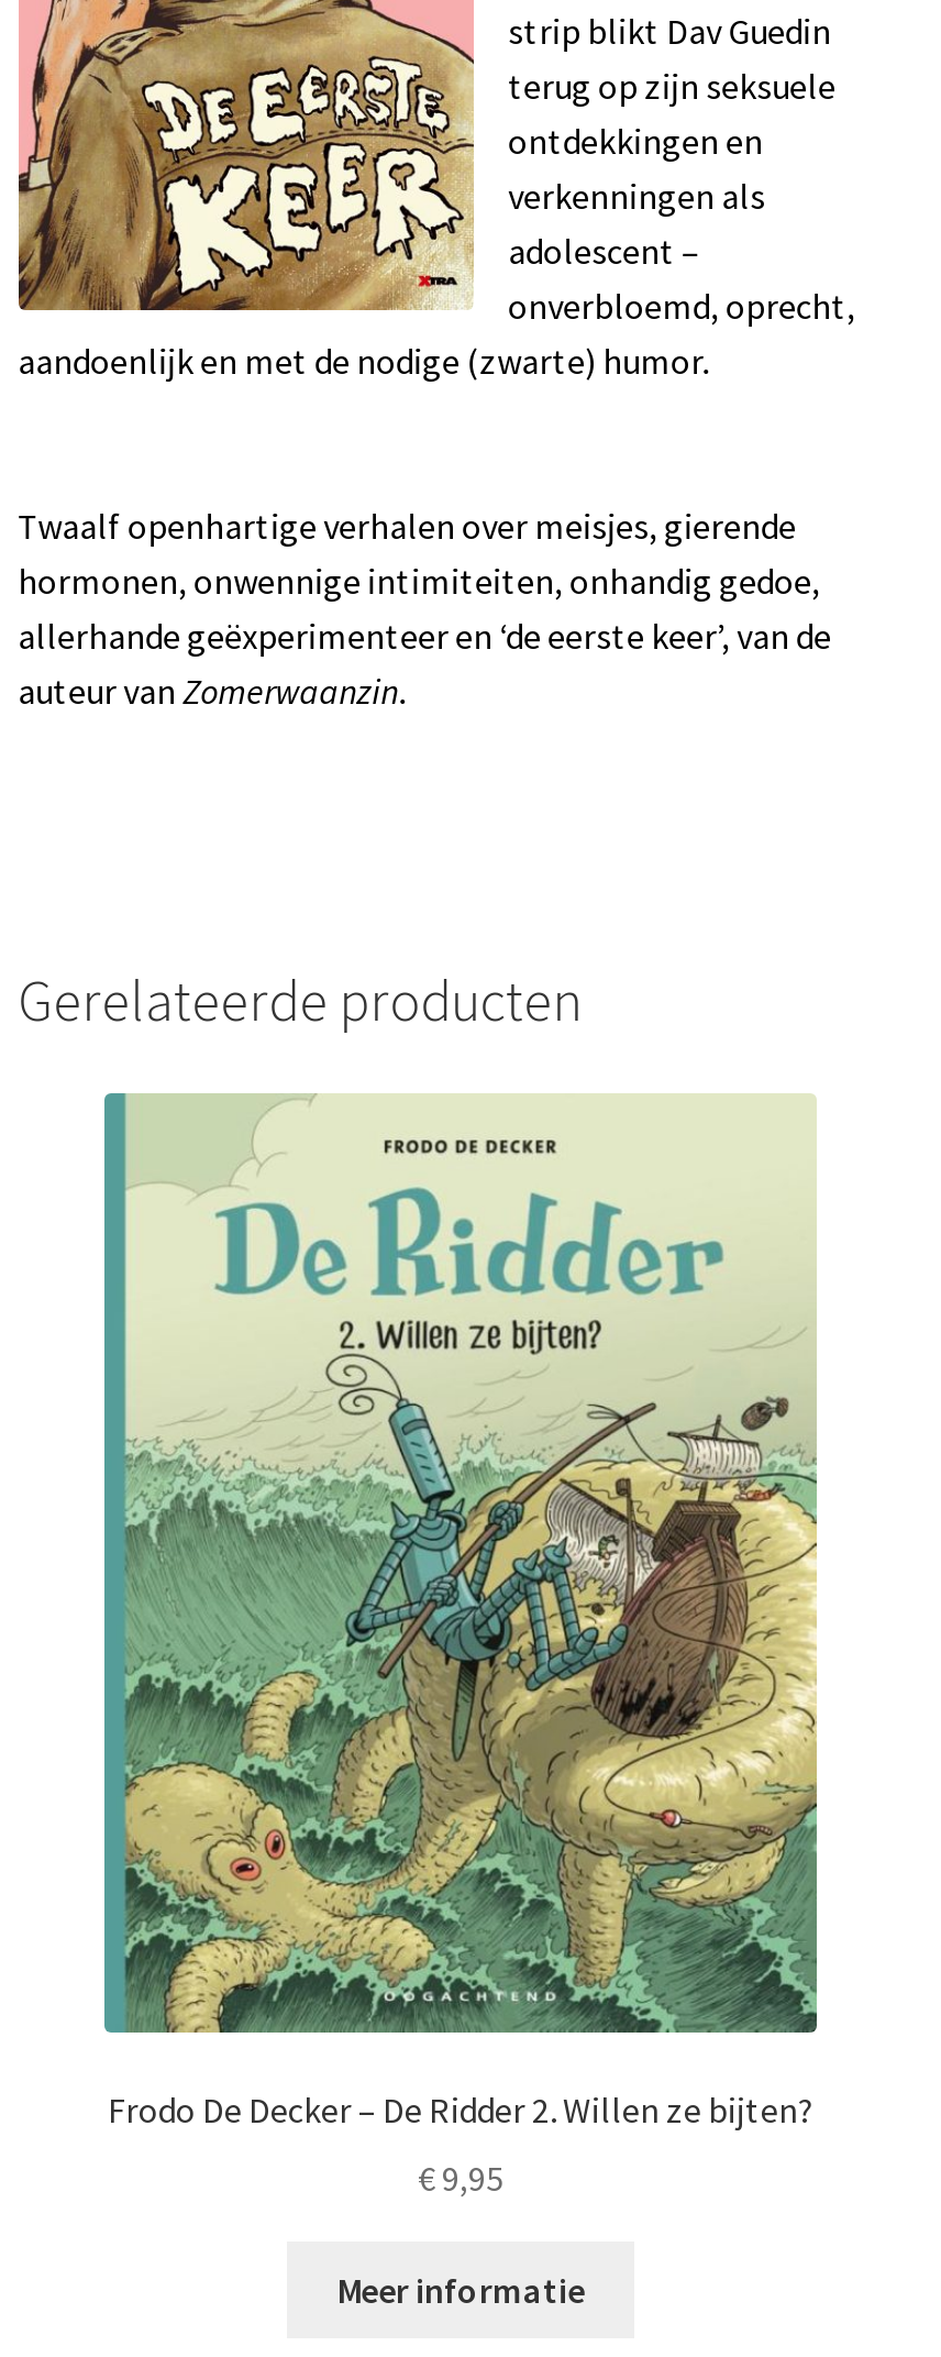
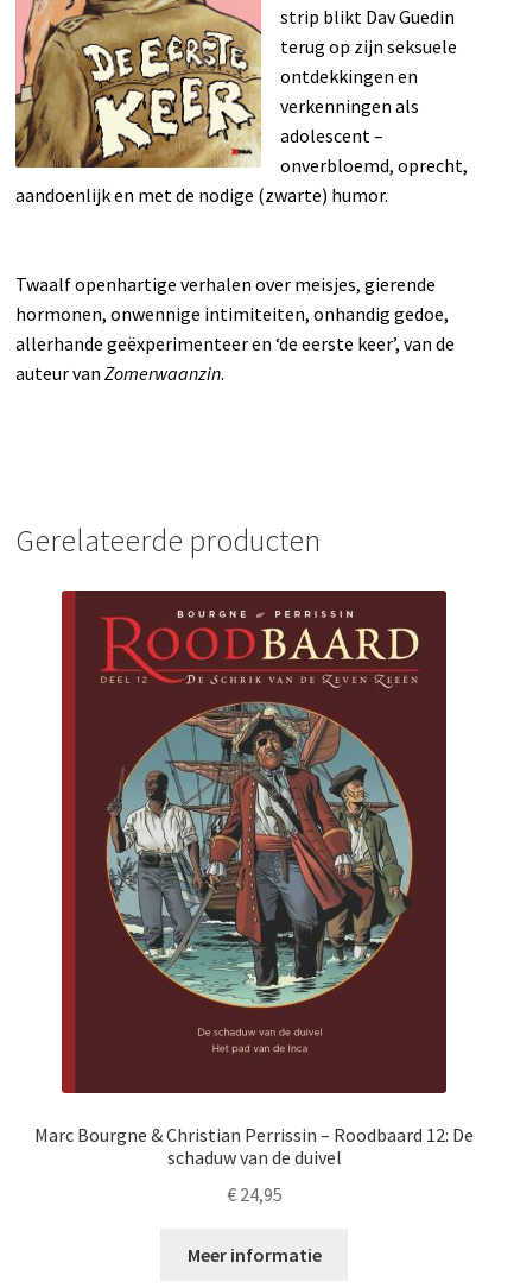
- [image]
- Frodo De Decker – De Ridder 2. Willen ze bijten?
+ [image]
+ Marc Bourgne & Christian Perrissin – Roodbaard 12: De
+ schaduw van de duivel

- €9,95
+ €24,95
